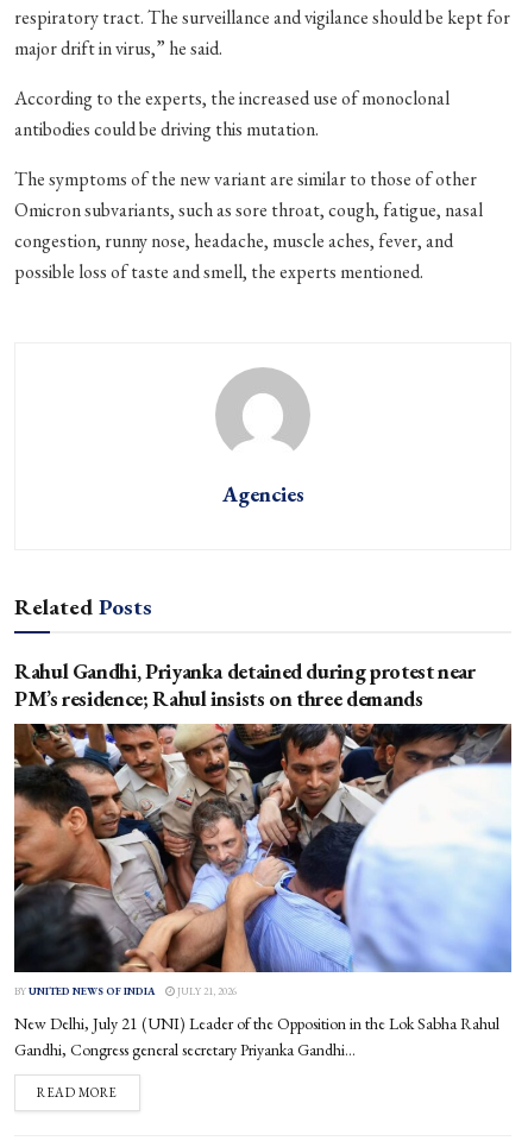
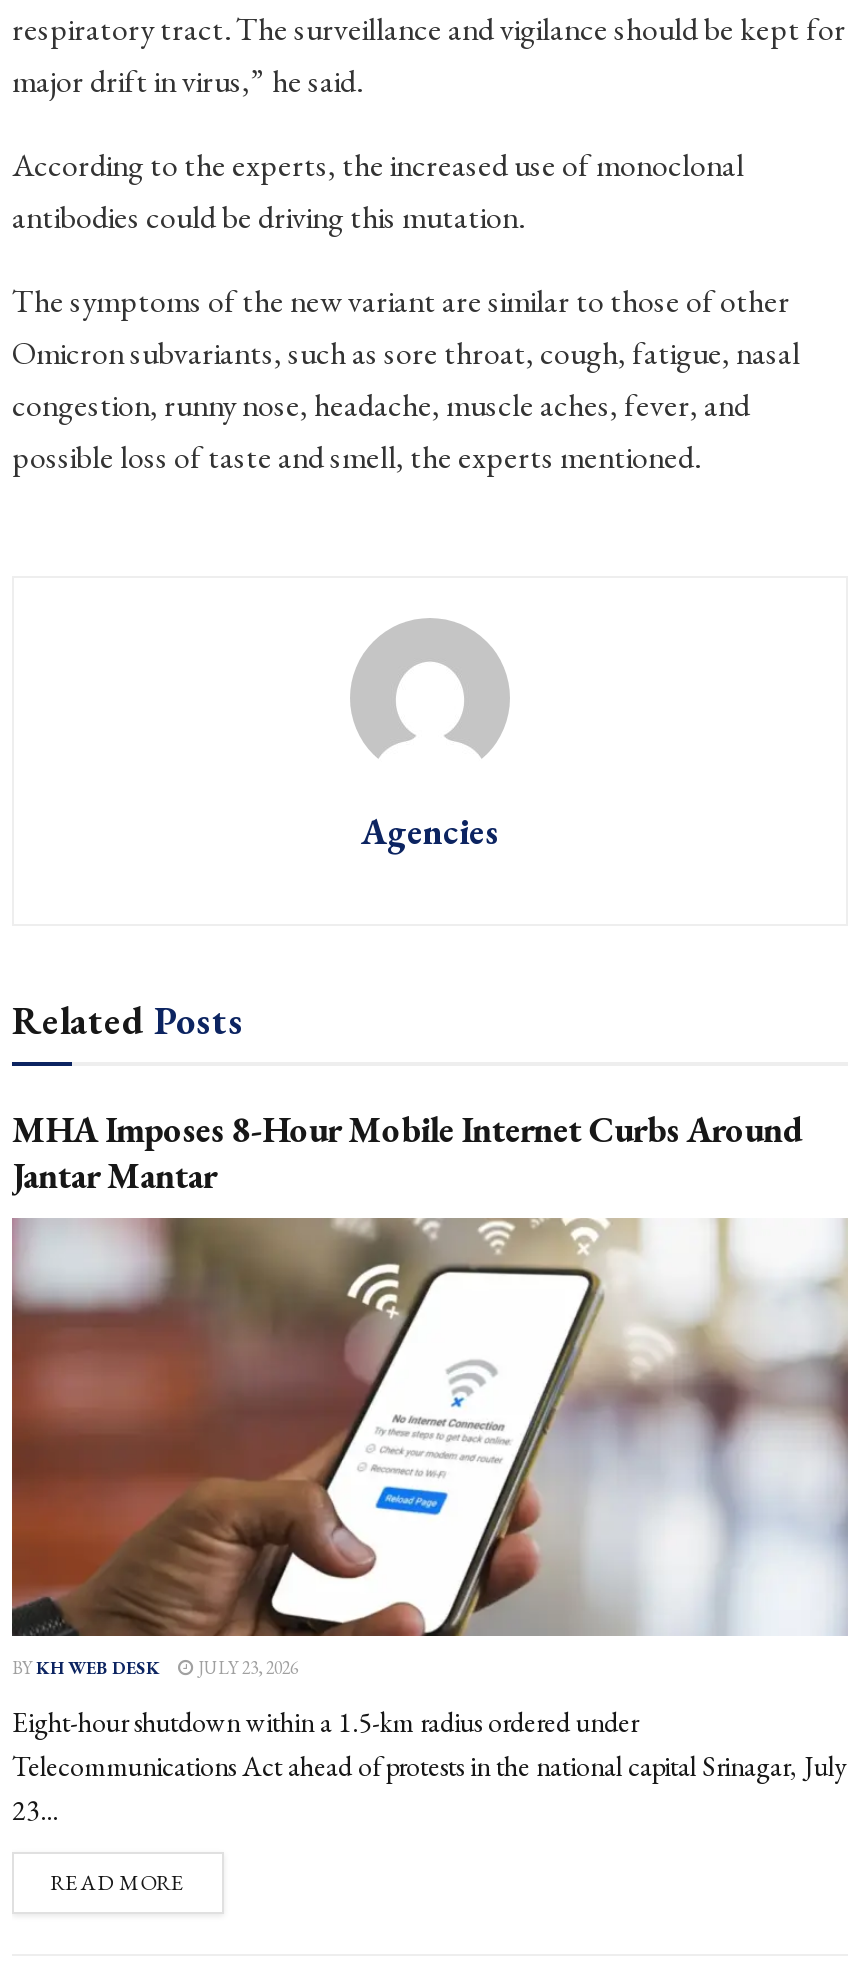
- Rahul Gandhi, Priyanka detained during protest near
- PM’s residence; Rahul insists on three demands
+ MHA Imposes 8-Hour Mobile Internet Curbs Around
+ Jantar Mantar

- [image]
- BY UNITED NEWS OF INDIA
- JULY 21, 2026
+ [image]
+ BY KH WEB DESK
+ JULY 23, 2026

- New Delhi, July 21 (UNI) Leader of the Opposition in the Lok Sabha Rahul
- Gandhi, Congress general secretary Priyanka Gandhi...
+ Eight-hour shutdown within a 1.5-km radius ordered under
+ Telecommunications Act ahead of protests in the national capital Srinagar, July
+ 23...
